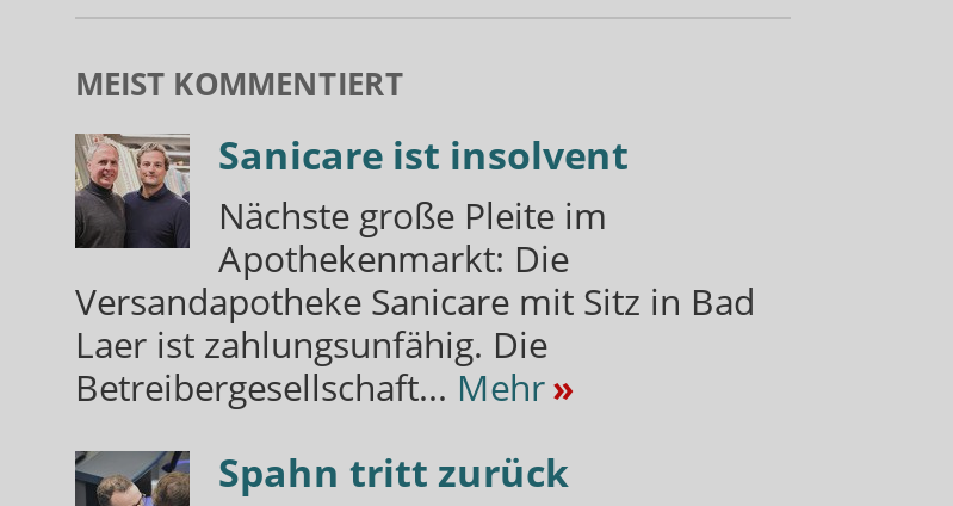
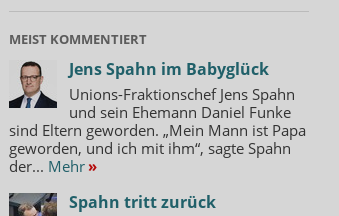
- [image]
- Sanicare ist insolvent
- Nächste große Pleite im
- Apothekenmarkt: Die
- Versandapotheke Sanicare mit Sitz in Bad
- Laer ist zahlungsunfähig. Die
- Betreibergesellschaft... Mehr »
+ [image]
+ Jens Spahn im Babyglück
+ Unions-Fraktionschef Jens Spahn
+ und sein Ehemann Daniel Funke
+ sind Eltern geworden. „Mein Mann ist Papa
+ geworden, und ich mit ihm“, sagte Spahn
+ der... Mehr »
